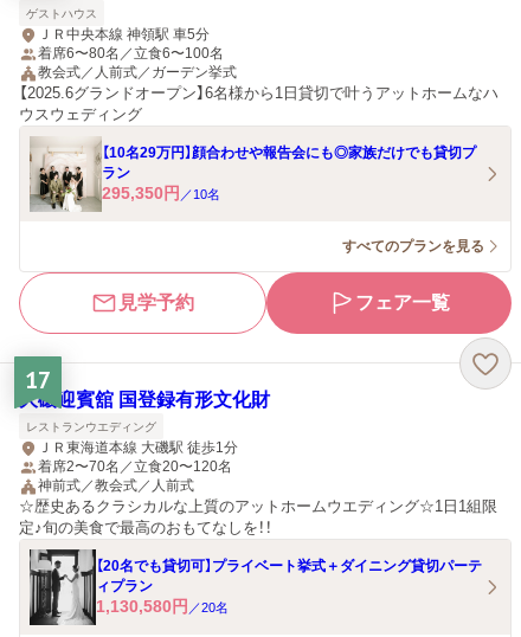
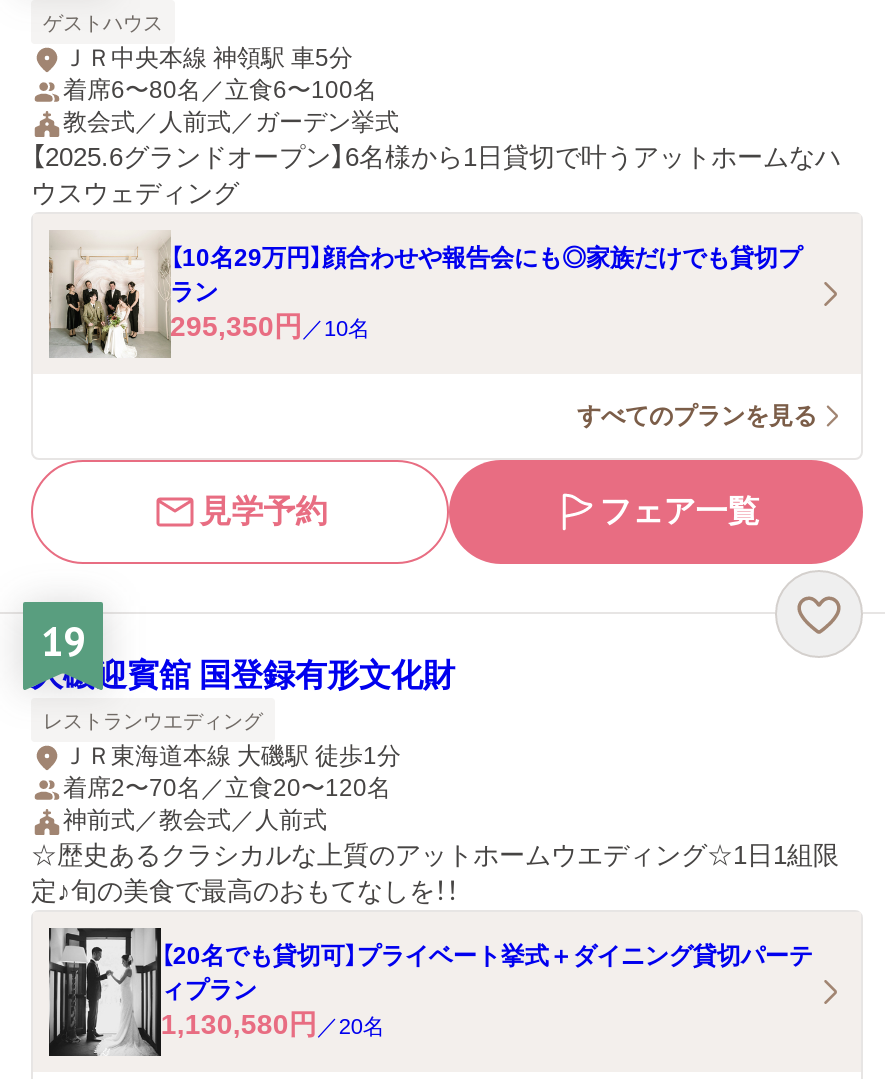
- 17
+ 19
